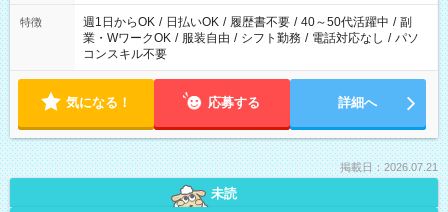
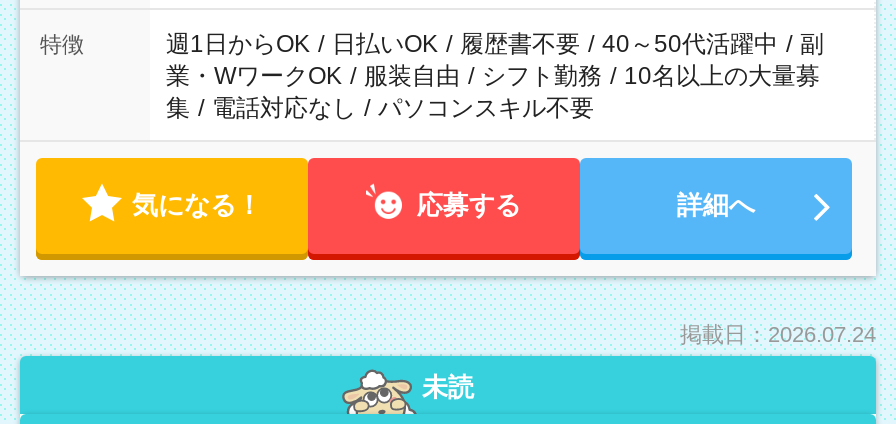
- 業・WワークOK / 服装自由 / シフト勤務 / 電話対応なし / パソ
- コンスキル不要
+ 業・WワークOK / 服装自由 / シフト勤務 / 10名以上の大量募
+ 集 / 電話対応なし / パソコンスキル不要

- 掲載日：2026.07.21
+ 掲載日：2026.07.24
